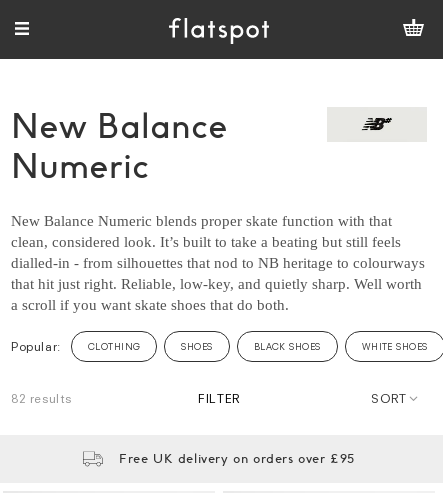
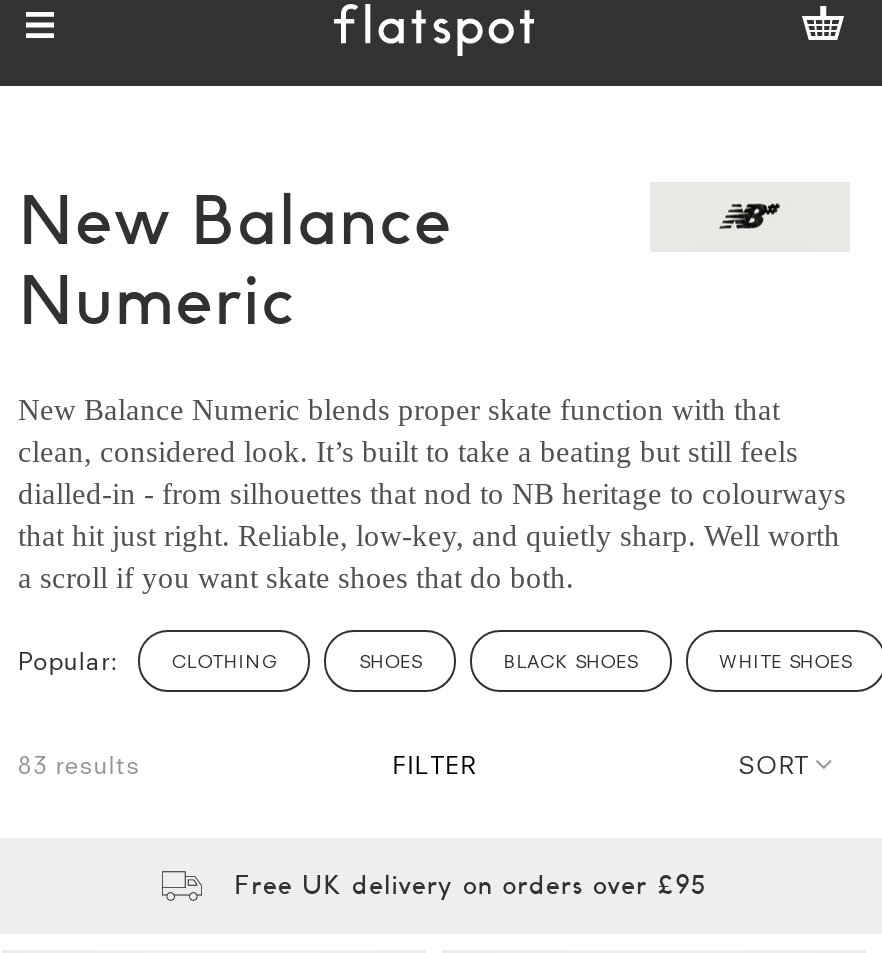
- 82 results
+ 83 results
